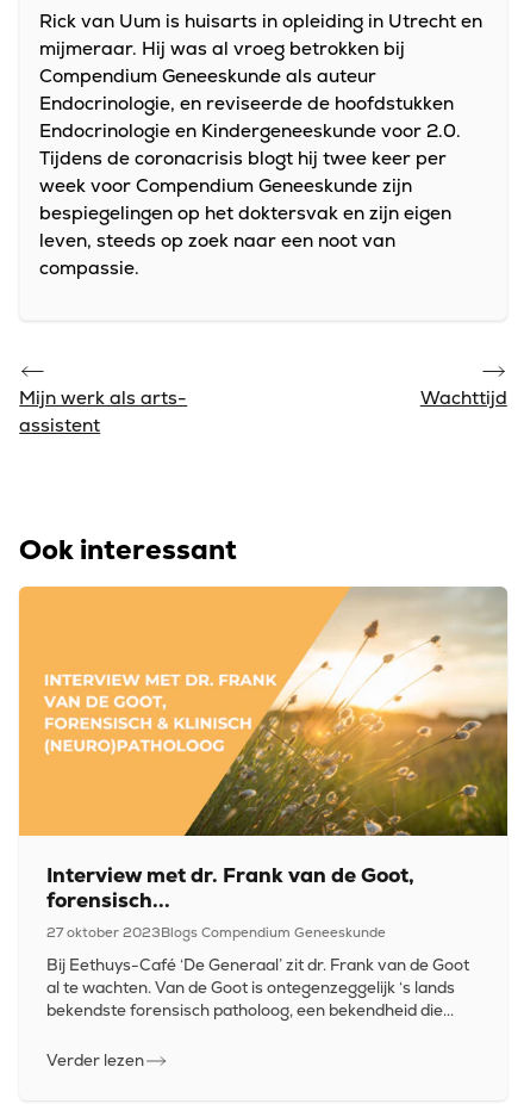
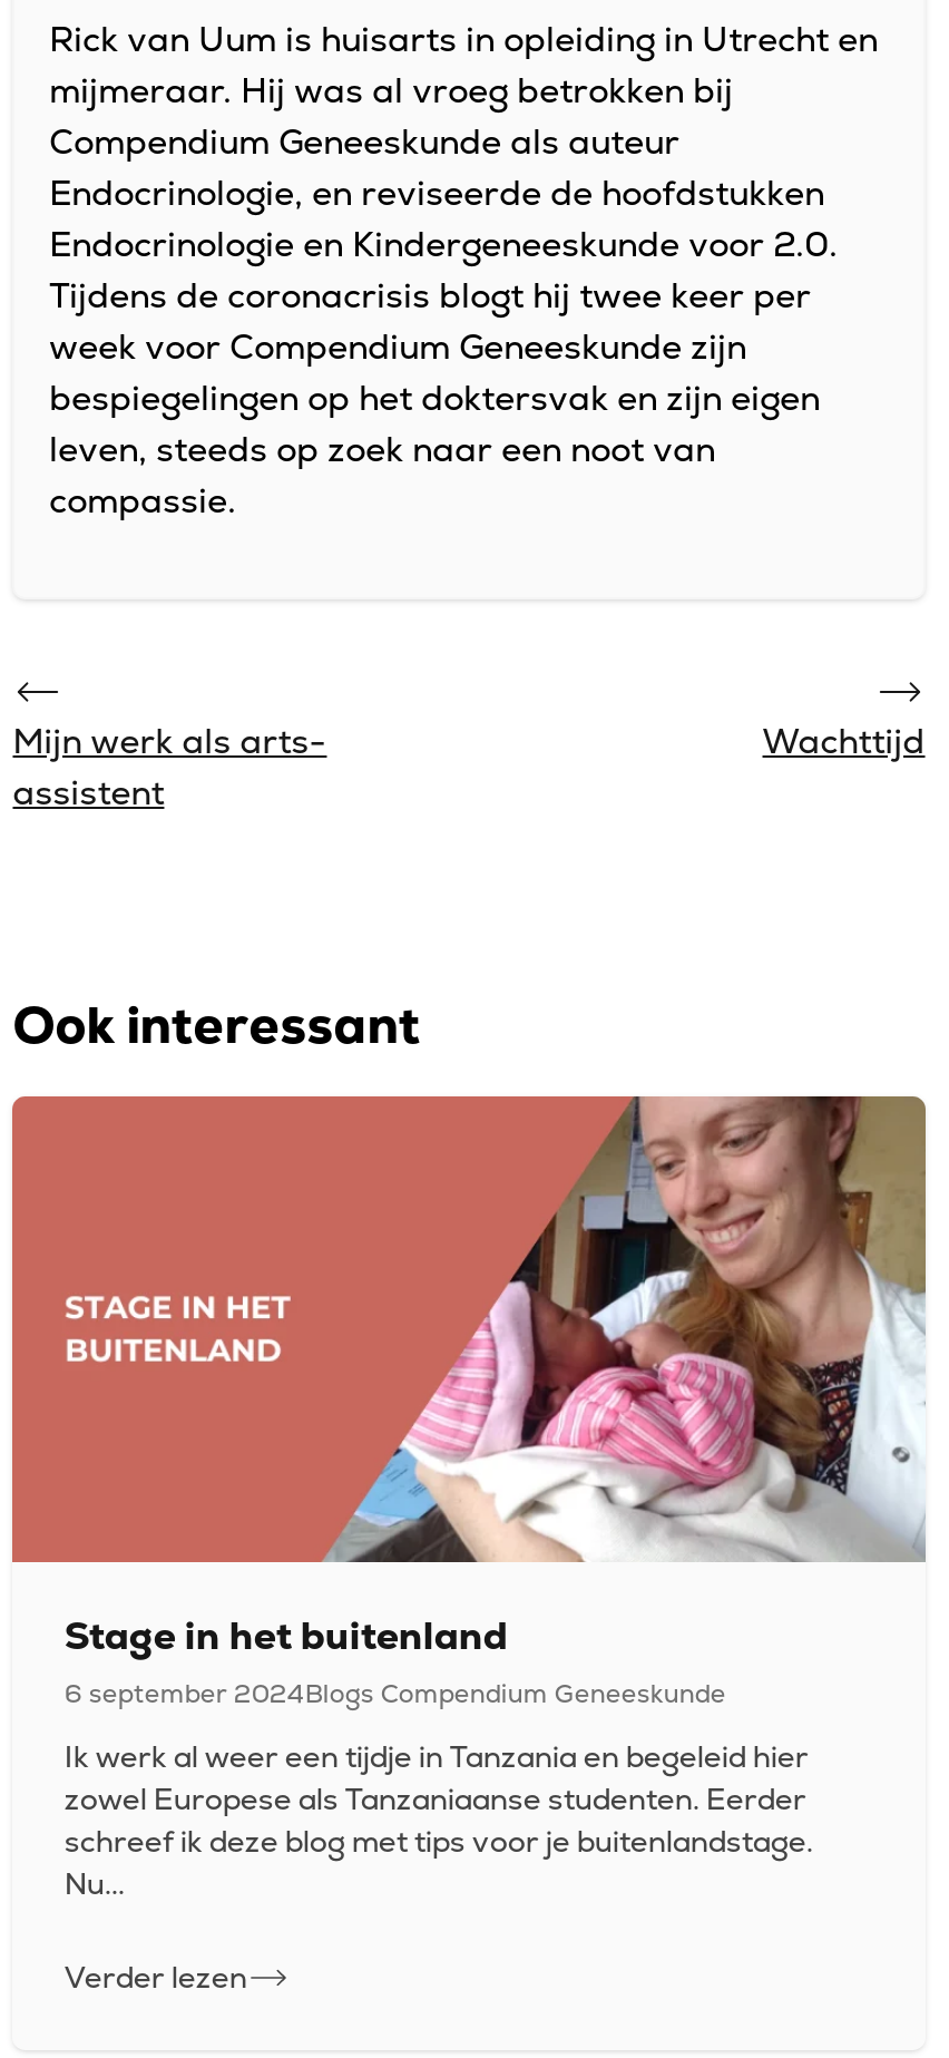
- [image]
- Interview met dr. Frank van de Goot,
- forensisch...
- 27 oktober 2023Blogs Compendium Geneeskunde
+ [image]
+ Stage in het buitenland
+ 6 september 2024Blogs Compendium Geneeskunde

- Bij Eethuys-Café ‘De Generaal’ zit dr. Frank van de Goot
- al te wachten. Van de Goot is ontegenzeggelijk ‘s lands
- bekendste forensisch patholoog, een bekendheid die...
+ Ik werk al weer een tijdje in Tanzania en begeleid hier
+ zowel Europese als Tanzaniaanse studenten. Eerder
+ schreef ik deze blog met tips voor je buitenlandstage.
+ Nu...
